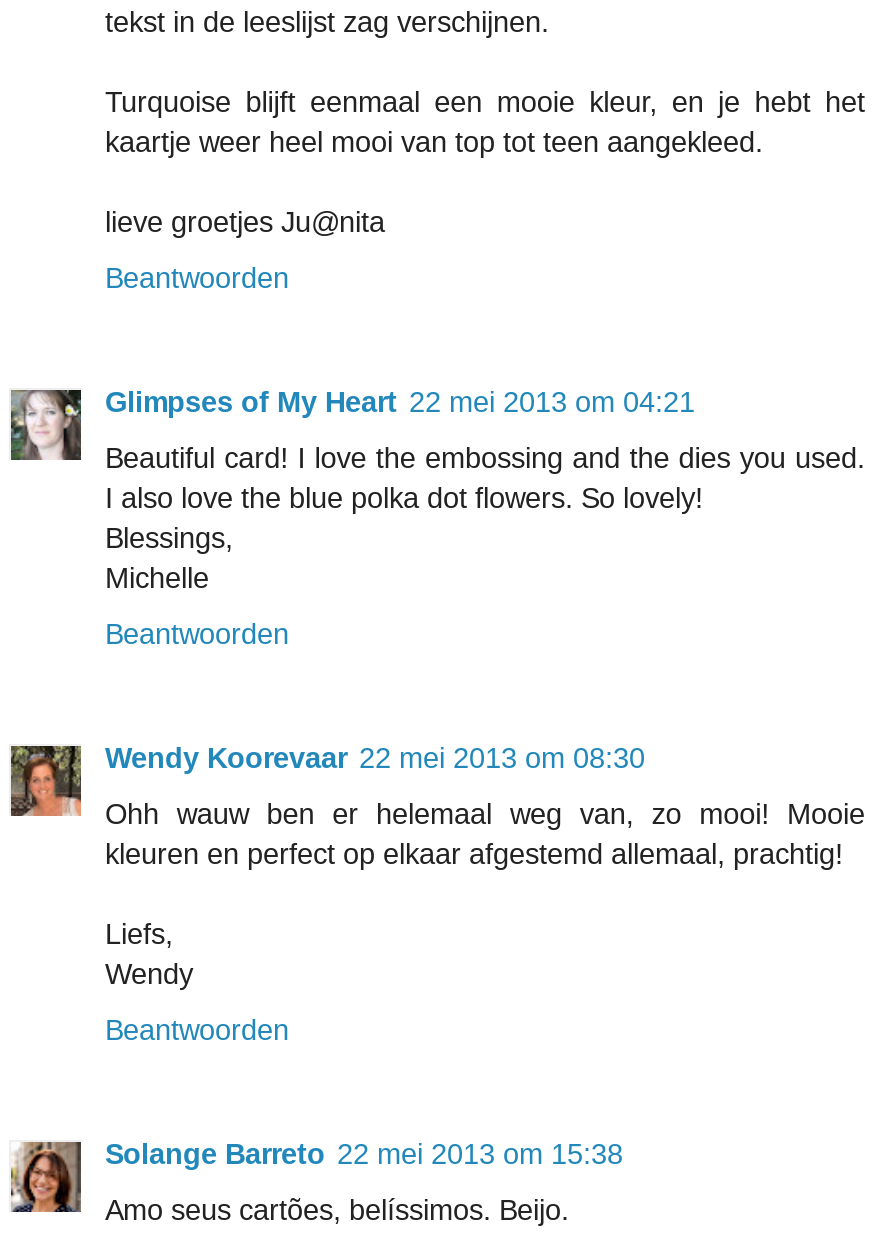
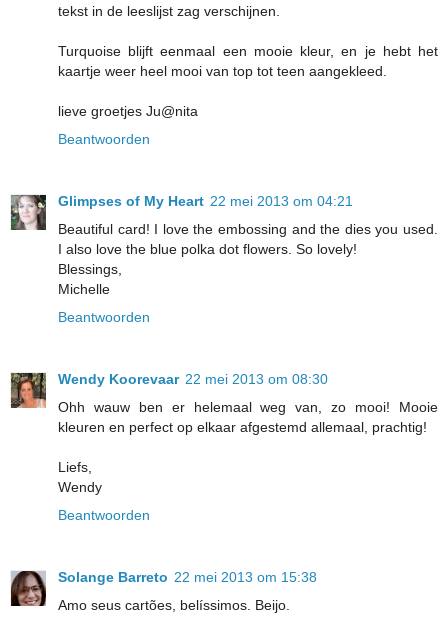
- [image]
+ [image]
